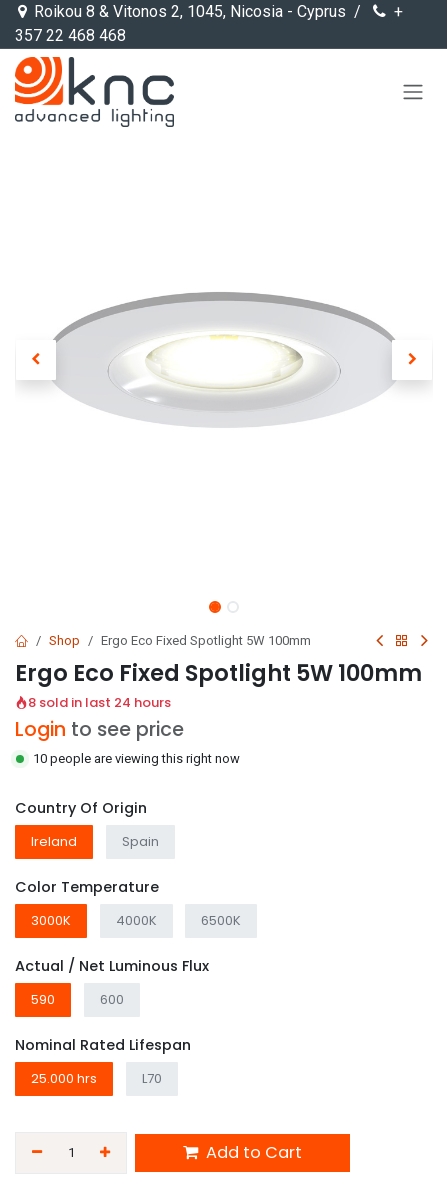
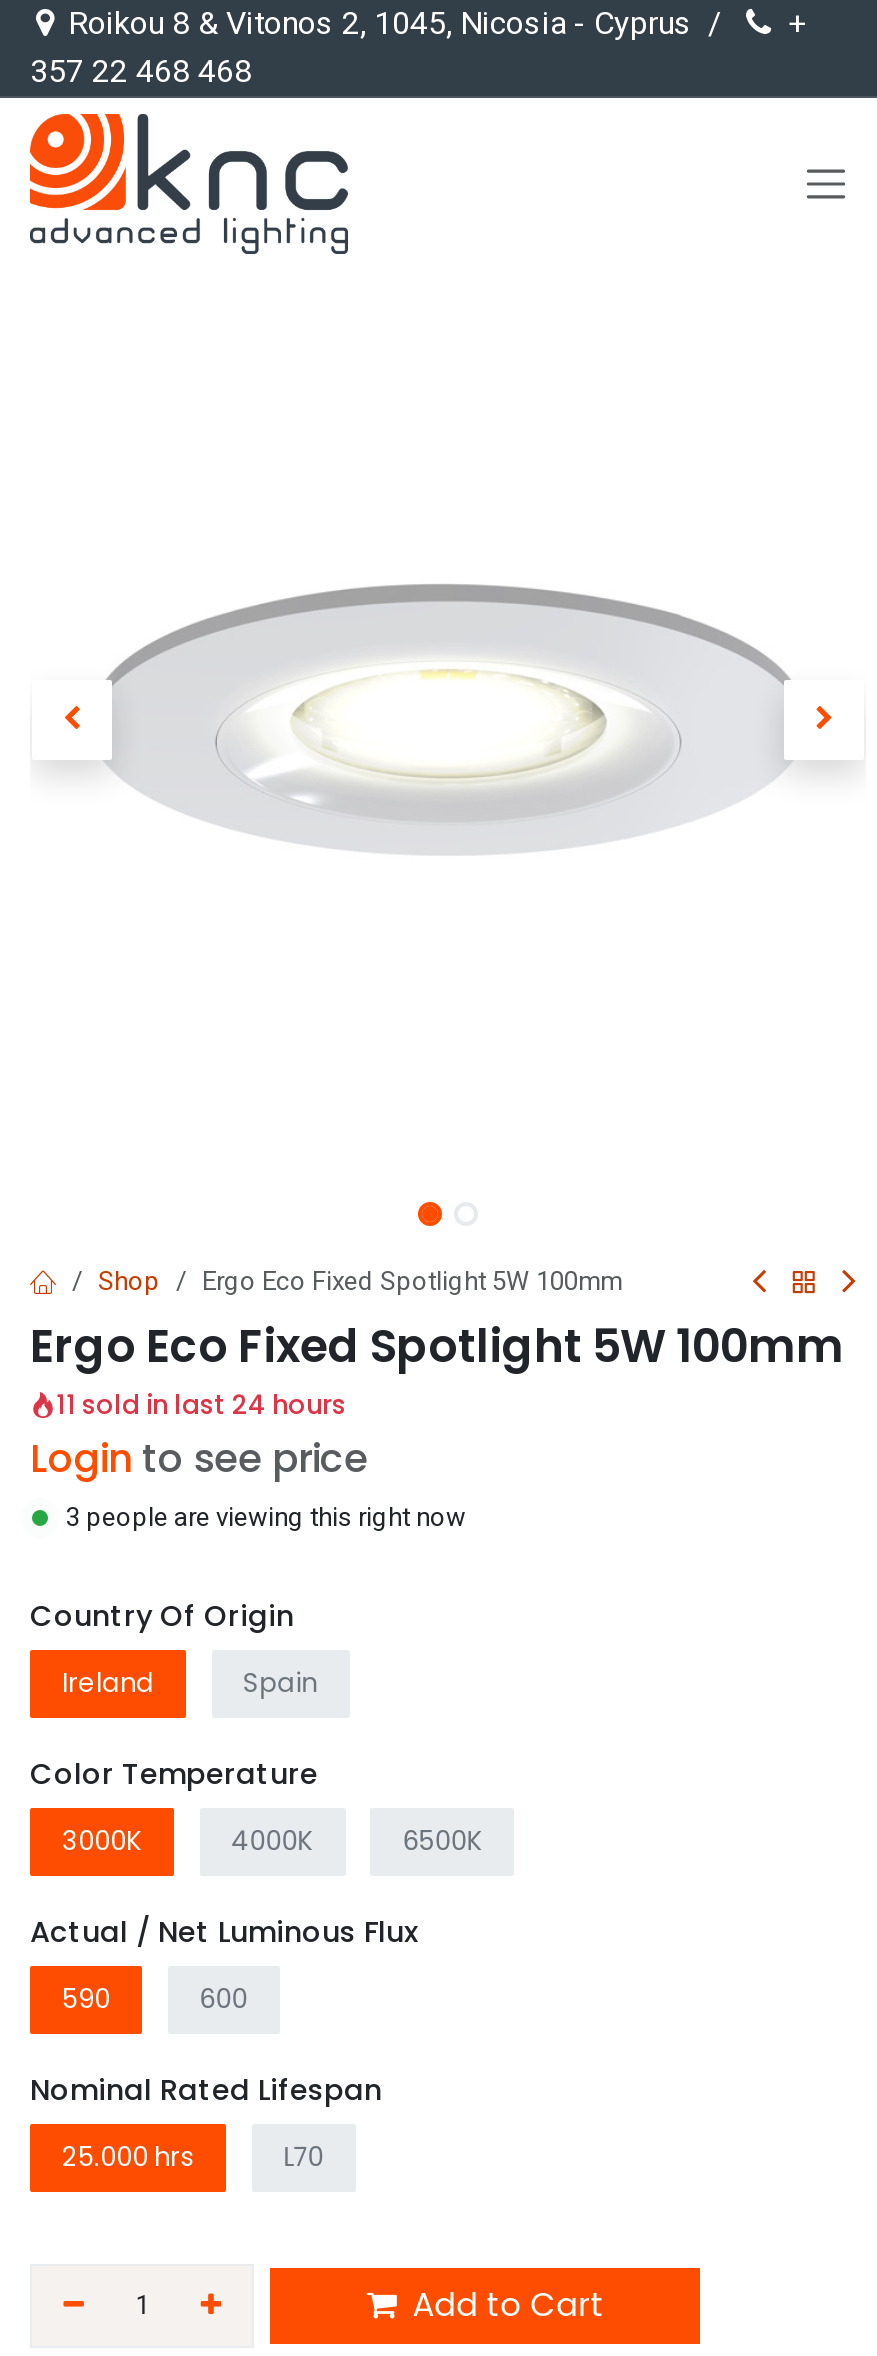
- 8 sold in last 24 hours
+ 11 sold in last 24 hours

- 10 people are viewing this right now
+ 3 people are viewing this right now
